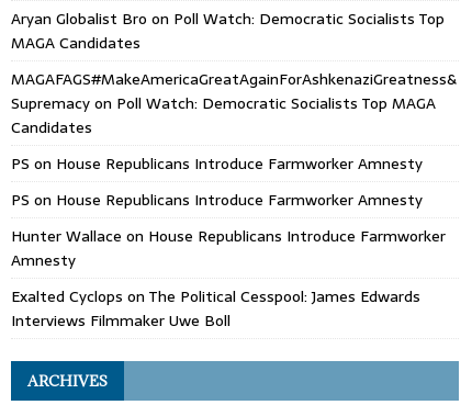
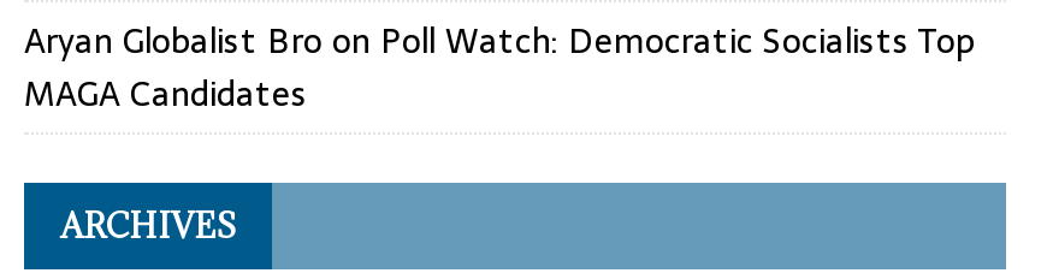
- MAGAFAGS#MakeAmericaGreatAgainForAshkenaziGreatness&
- Supremacy on Poll Watch: Democratic Socialists Top MAGA
- Candidates
- PS on House Republicans Introduce Farmworker Amnesty
- PS on House Republicans Introduce Farmworker Amnesty
- Hunter Wallace on House Republicans Introduce Farmworker
- Amnesty
- Exalted Cyclops on The Political Cesspool: James Edwards
- Interviews Filmmaker Uwe Boll
